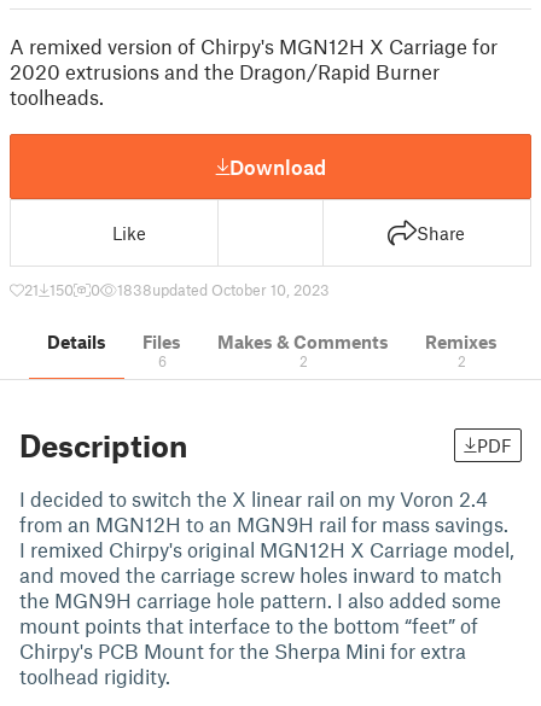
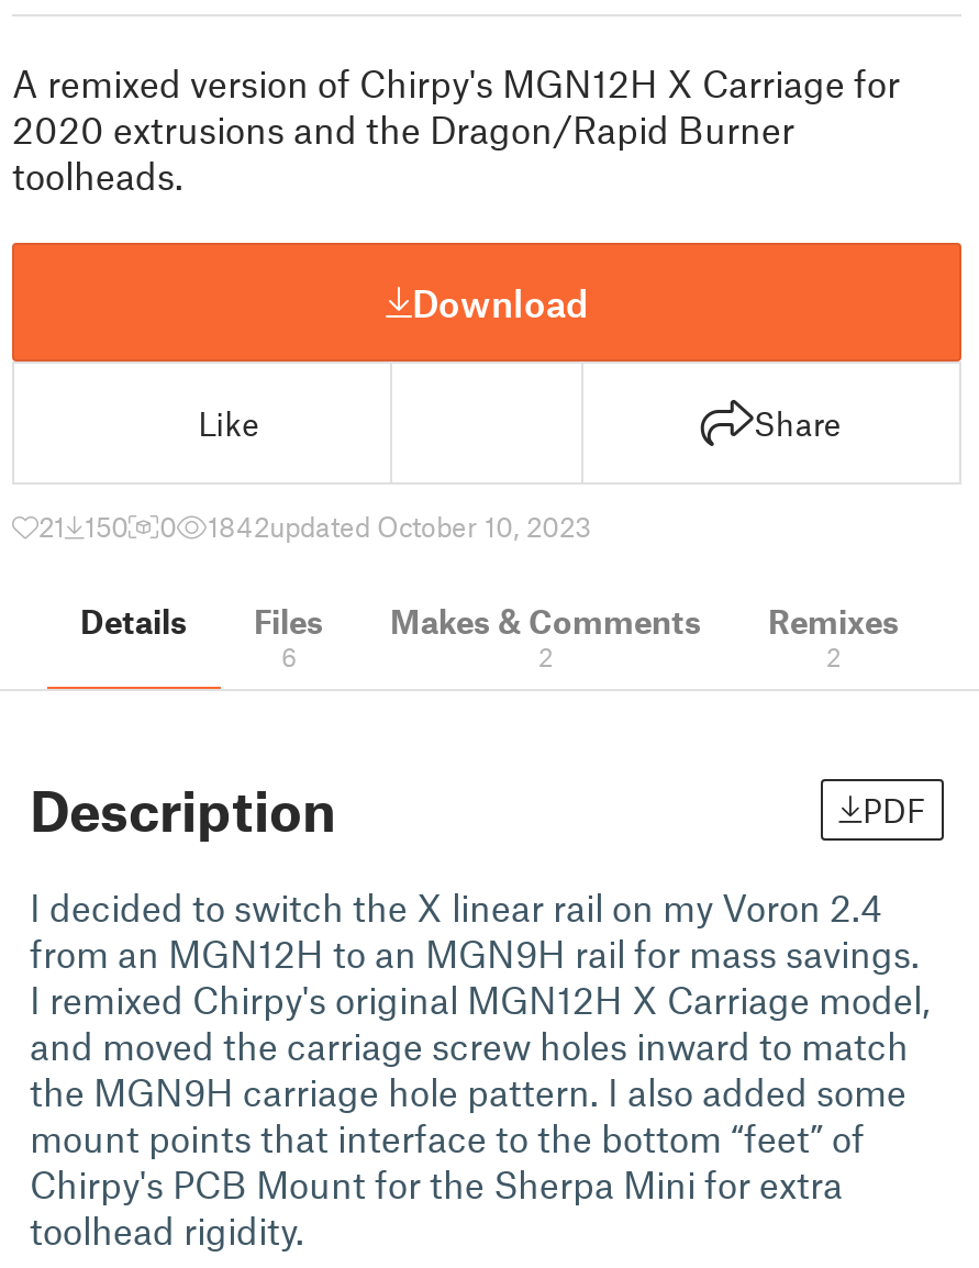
- 1838updated October 10, 2023
+ 1842updated October 10, 2023
